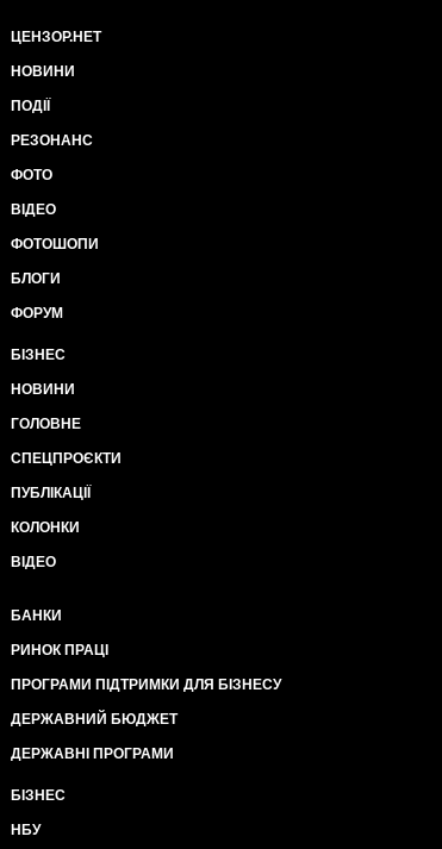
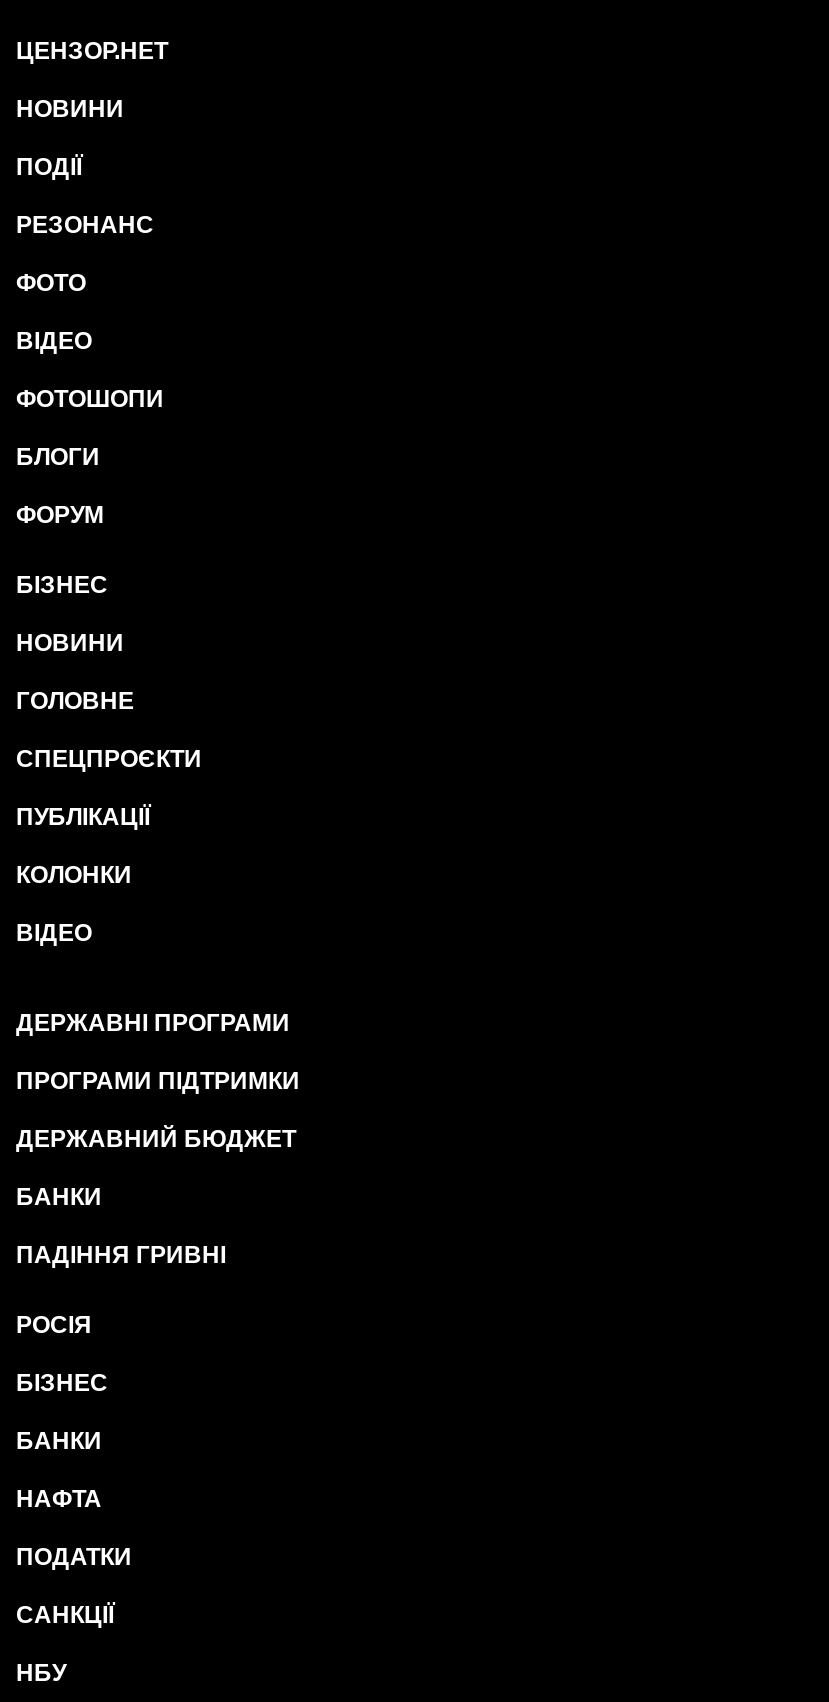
+ ПРОГРАМИ ПІДТРИМКИ

- РИНОК ПРАЦІ
- ПРОГРАМИ ПІДТРИМКИ ДЛЯ БІЗНЕСУ
+ ПАДІННЯ ГРИВНІ
+ РОСІЯ

moved up: ДЕРЖАВНИЙ БЮДЖЕТ | ДЕРЖАВНІ ПРОГРАМИ

+ БАНКИ
+ НАФТА
+ ПОДАТКИ
+ САНКЦІЇ
